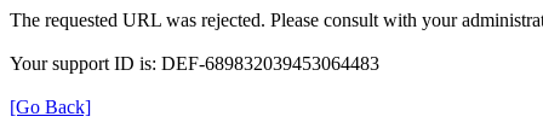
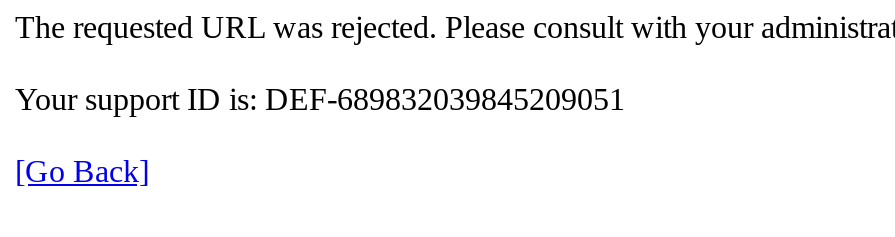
- Your support ID is: DEF-689832039453064483
+ Your support ID is: DEF-689832039845209051
